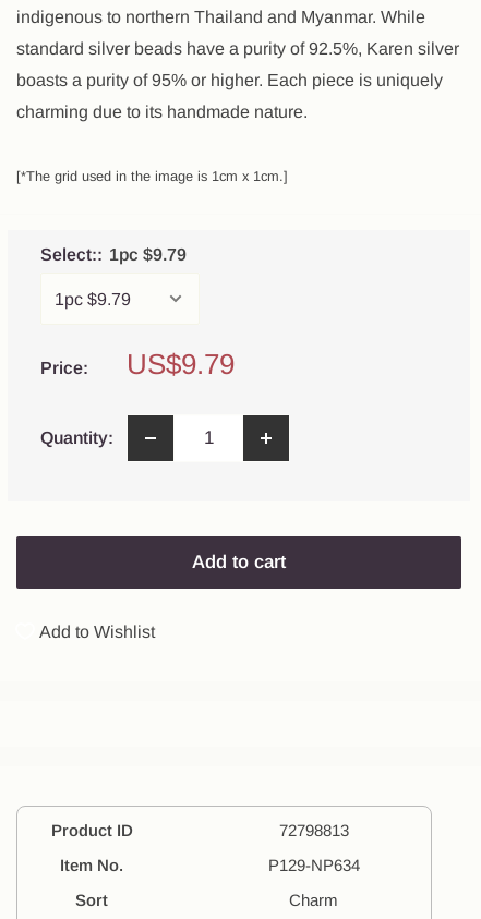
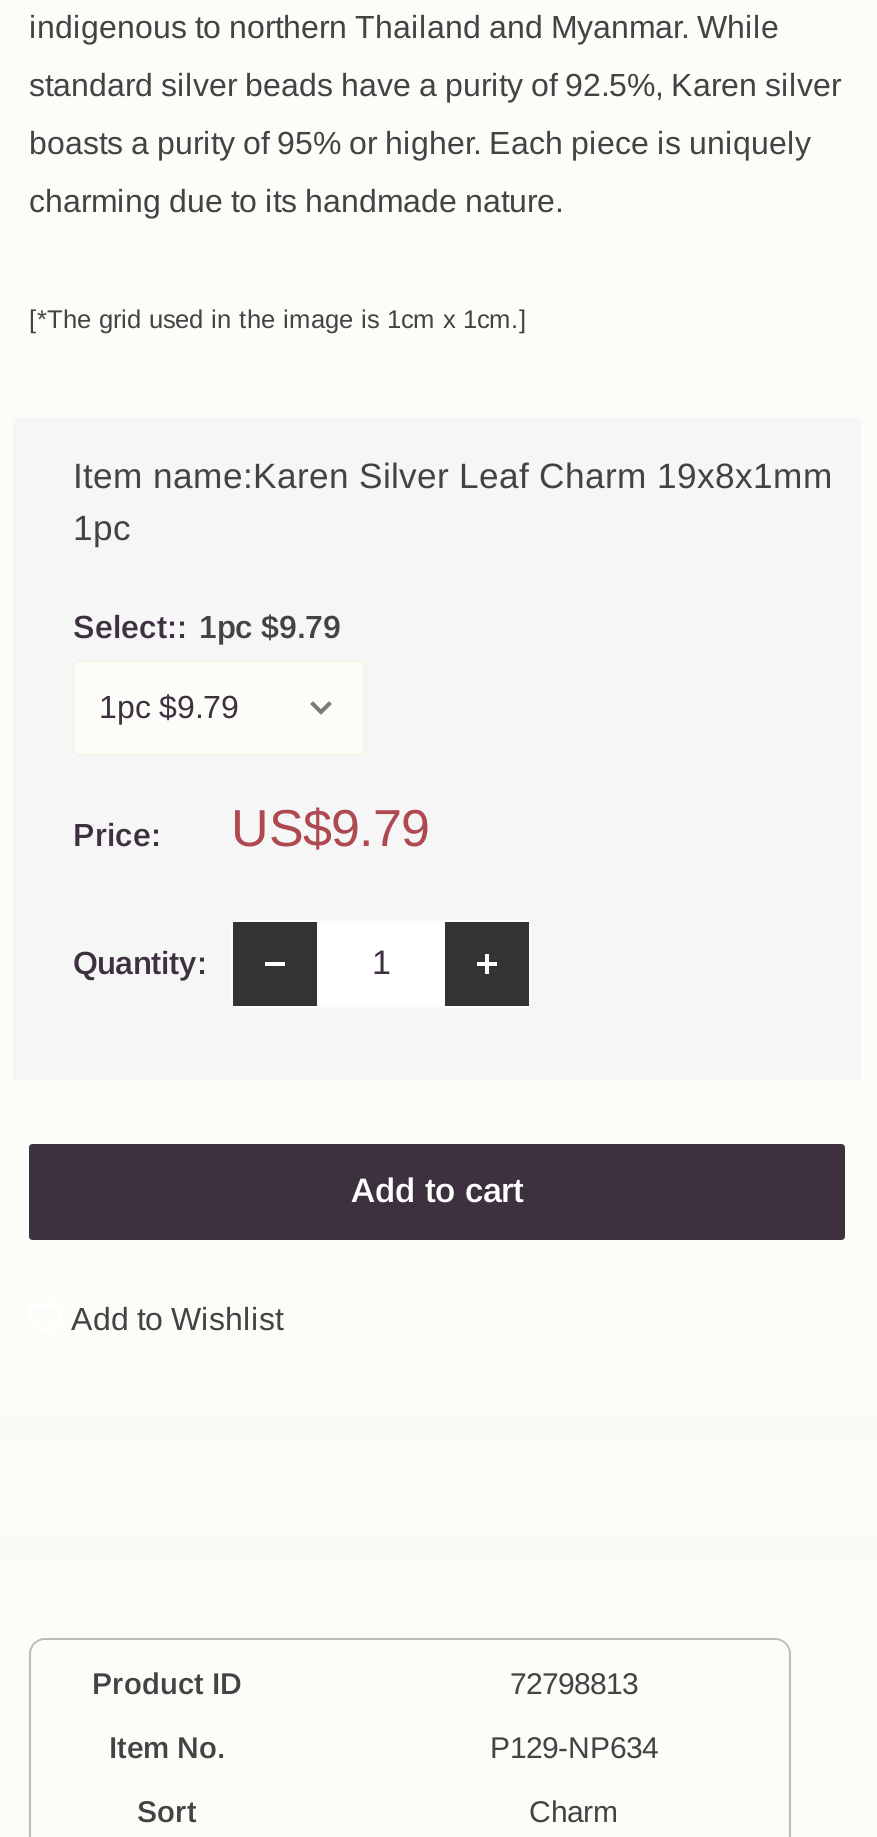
+ Item name:Karen Silver Leaf Charm 19x8x1mm
+ 1pc
